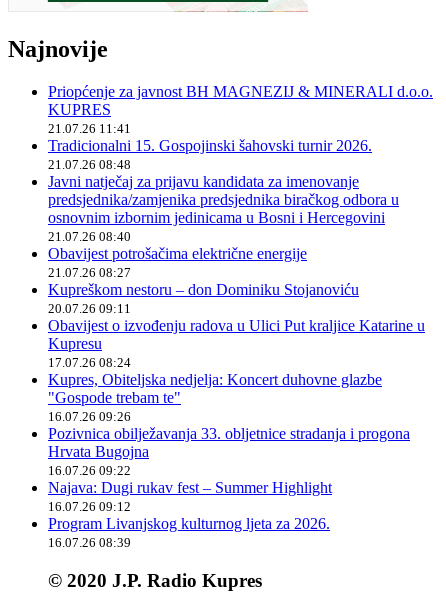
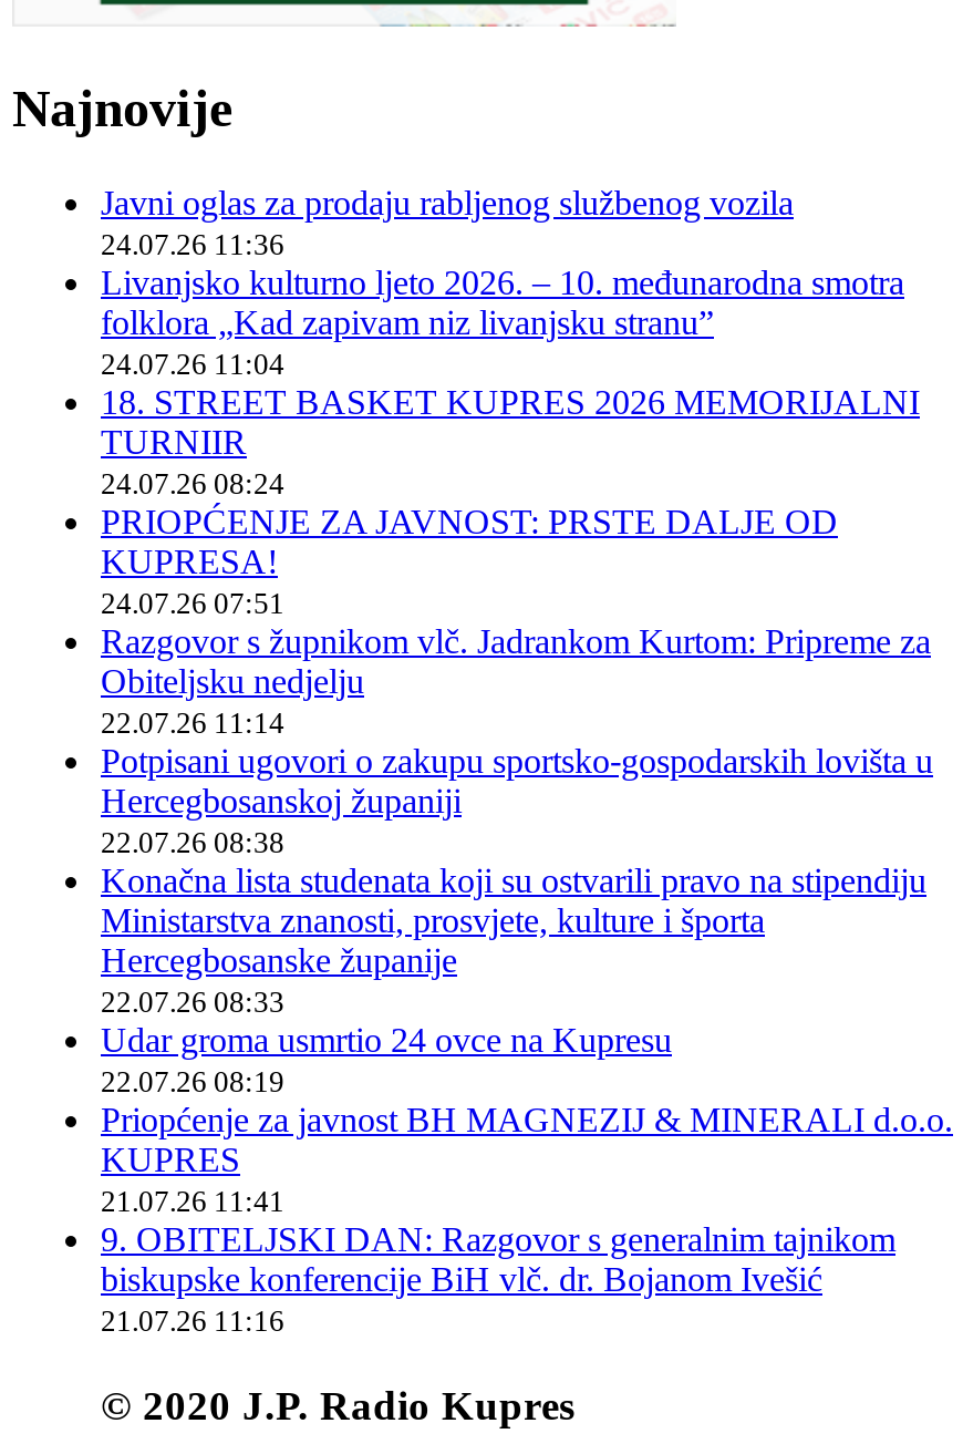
+ Javni oglas za prodaju rabljenog službenog vozila
+ 24.07.26 11:36
+ Livanjsko kulturno ljeto 2026. – 10. međunarodna smotra
+ folklora „Kad zapivam niz livanjsku stranu”
+ 24.07.26 11:04
+ 18. STREET BASKET KUPRES 2026 MEMORIJALNI
+ TURNIIR
+ 24.07.26 08:24
+ PRIOPĆENJE ZA JAVNOST: PRSTE DALJE OD
+ KUPRESA!
+ 24.07.26 07:51
+ Razgovor s župnikom vlč. Jadrankom Kurtom: Pripreme za
+ Obiteljsku nedjelju
+ 22.07.26 11:14
+ Potpisani ugovori o zakupu sportsko-gospodarskih lovišta u
+ Hercegbosanskoj županiji
+ 22.07.26 08:38
+ Konačna lista studenata koji su ostvarili pravo na stipendiju
+ Ministarstva znanosti, prosvjete, kulture i športa
+ Hercegbosanske županije
+ 22.07.26 08:33
+ Udar groma usmrtio 24 ovce na Kupresu
+ 22.07.26 08:19

moved down: Priopćenje za javnost BH MAGNEZIJ & MINERALI d.o.o. | KUPRES | 21.07.26 11:41

- Tradicionalni 15. Gospojinski šahovski turnir 2026.
- 21.07.26 08:48
- Javni natječaj za prijavu kandidata za imenovanje
- predsjednika/zamjenika predsjednika biračkog odbora u
- osnovnim izbornim jedinicama u Bosni i Hercegovini
- 21.07.26 08:40
- Obavijest potrošačima električne energije
- 21.07.26 08:27
- Kupreškom nestoru – don Dominiku Stojanoviću
- 20.07.26 09:11
- Obavijest o izvođenju radova u Ulici Put kraljice Katarine u
- Kupresu
- 17.07.26 08:24
- Kupres, Obiteljska nedjelja: Koncert duhovne glazbe
- "Gospode trebam te"
- 16.07.26 09:26
- Pozivnica obilježavanja 33. obljetnice stradanja i progona
- Hrvata Bugojna
- 16.07.26 09:22
- Najava: Dugi rukav fest – Summer Highlight
- 16.07.26 09:12
- Program Livanjskog kulturnog ljeta za 2026.
- 16.07.26 08:39
+ 9. OBITELJSKI DAN: Razgovor s generalnim tajnikom
+ biskupske konferencije BiH vlč. dr. Bojanom Ivešić
+ 21.07.26 11:16
